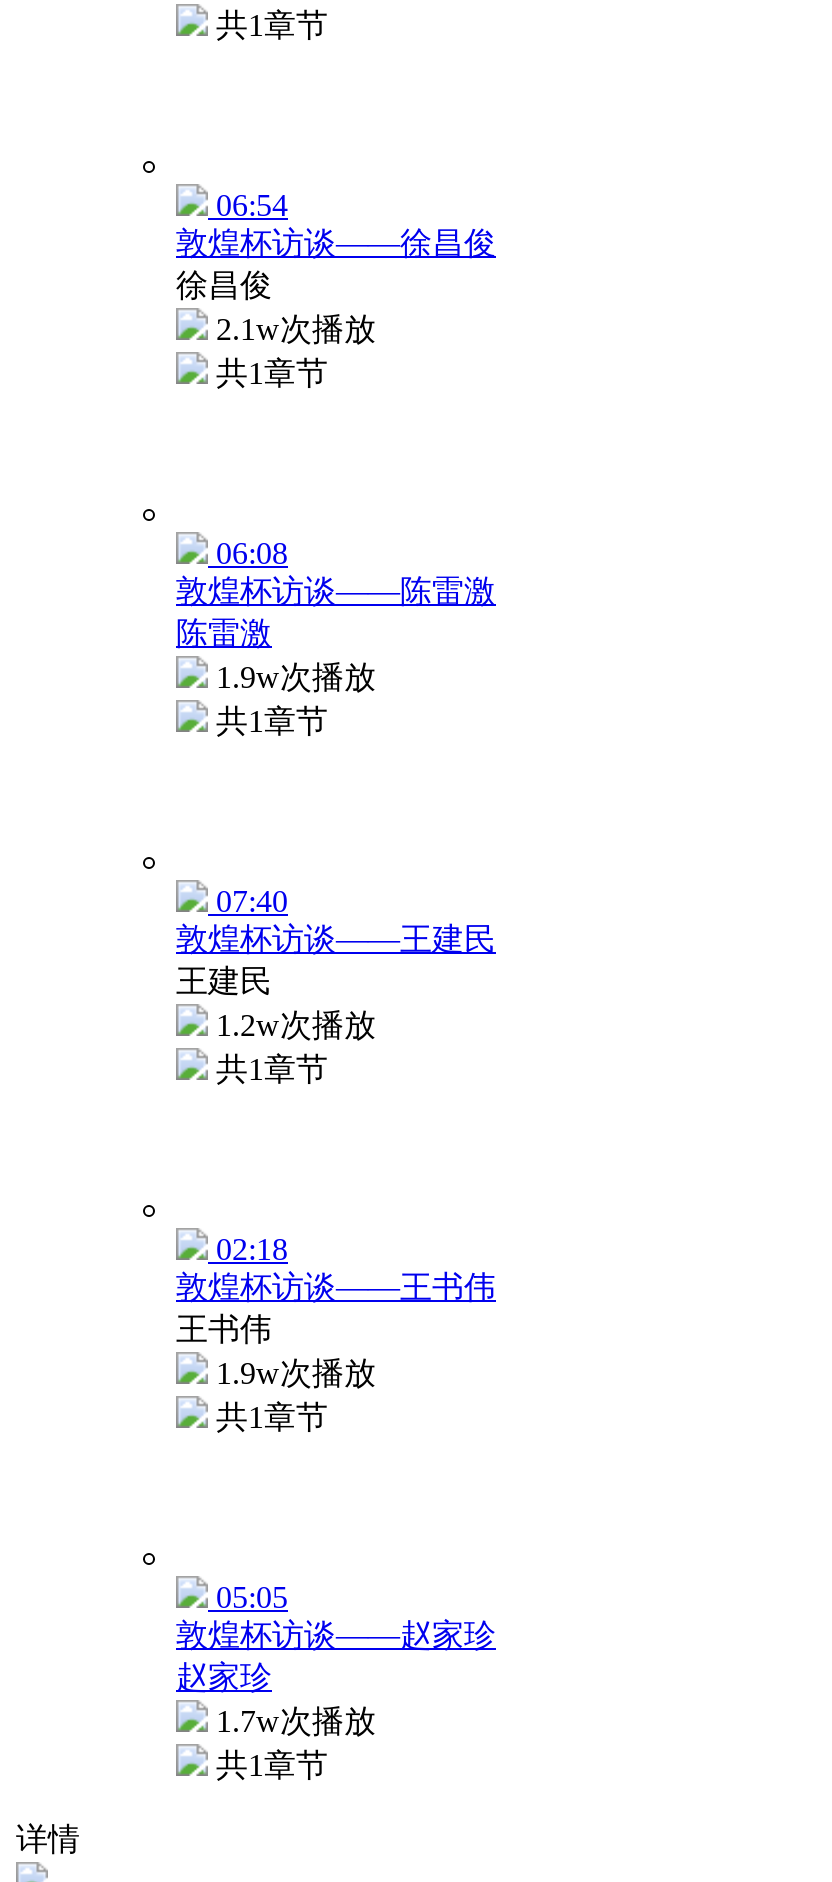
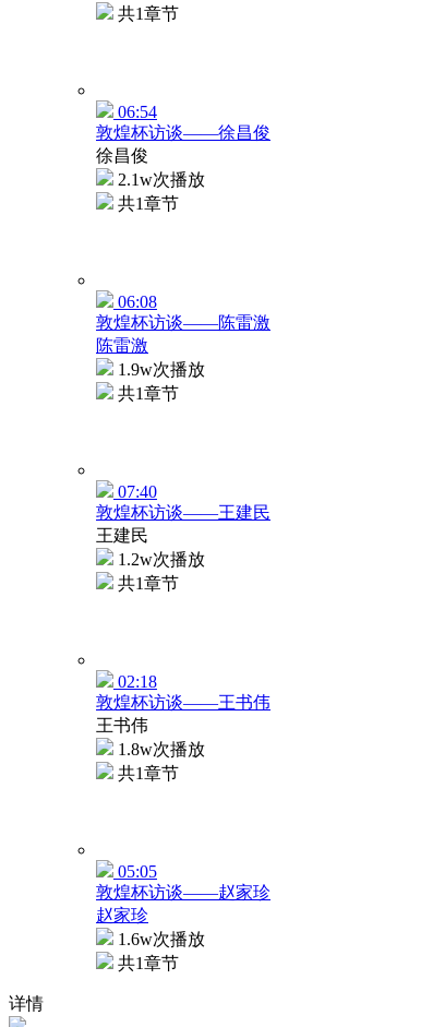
- 1.9w次播放
+ 1.8w次播放

- 1.7w次播放
+ 1.6w次播放
